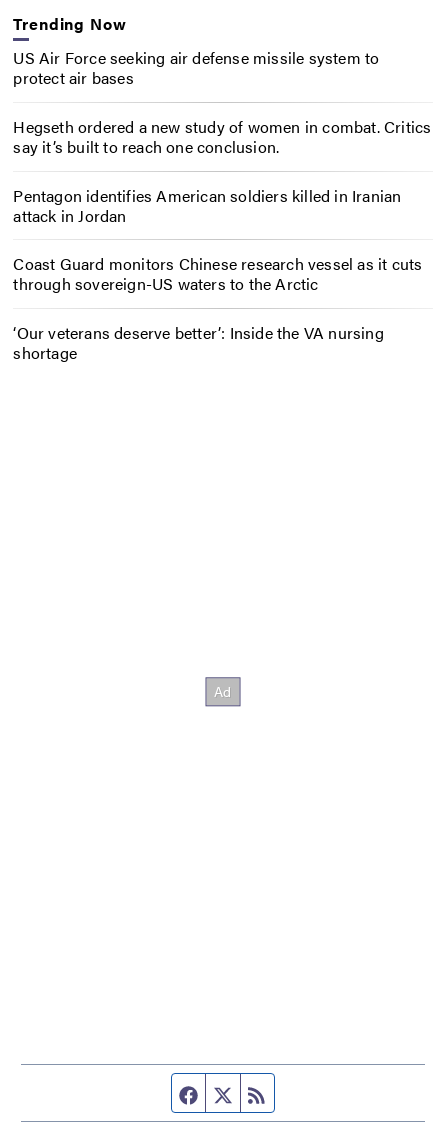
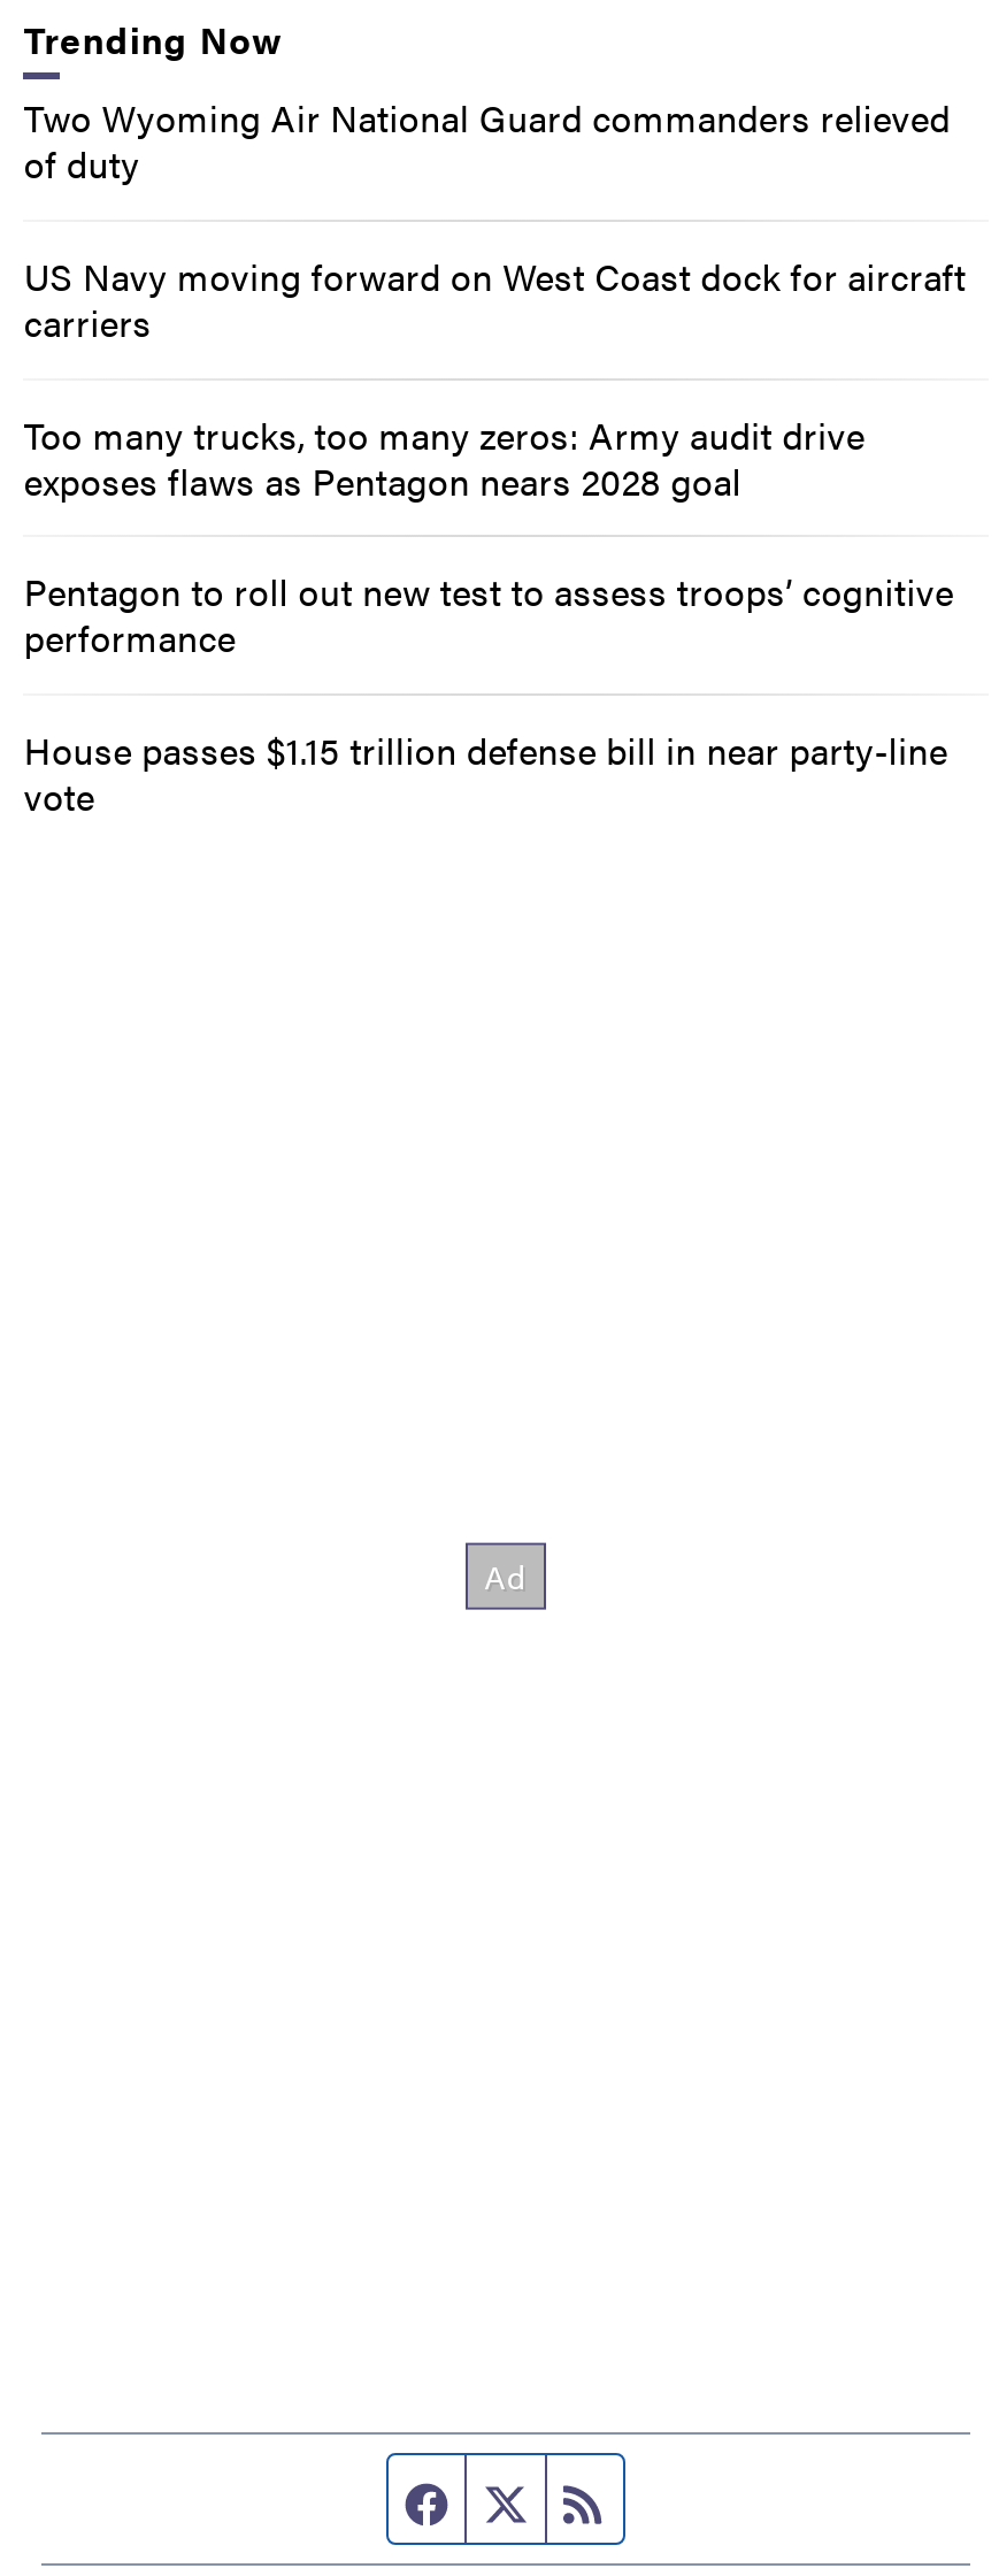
- US Air Force seeking air defense missile system to
- protect air bases
+ Two Wyoming Air National Guard commanders relieved
+ of duty

- Hegseth ordered a new study of women in combat. Critics
- say it’s built to reach one conclusion.
+ US Navy moving forward on West Coast dock for aircraft
+ carriers

- Pentagon identifies American soldiers killed in Iranian
- attack in Jordan
+ Too many trucks, too many zeros: Army audit drive
+ exposes flaws as Pentagon nears 2028 goal

- Coast Guard monitors Chinese research vessel as it cuts
- through sovereign-US waters to the Arctic
+ Pentagon to roll out new test to assess troops’ cognitive
+ performance

- ‘Our veterans deserve better’: Inside the VA nursing
- shortage
+ House passes $1.15 trillion defense bill in near party-line
+ vote
